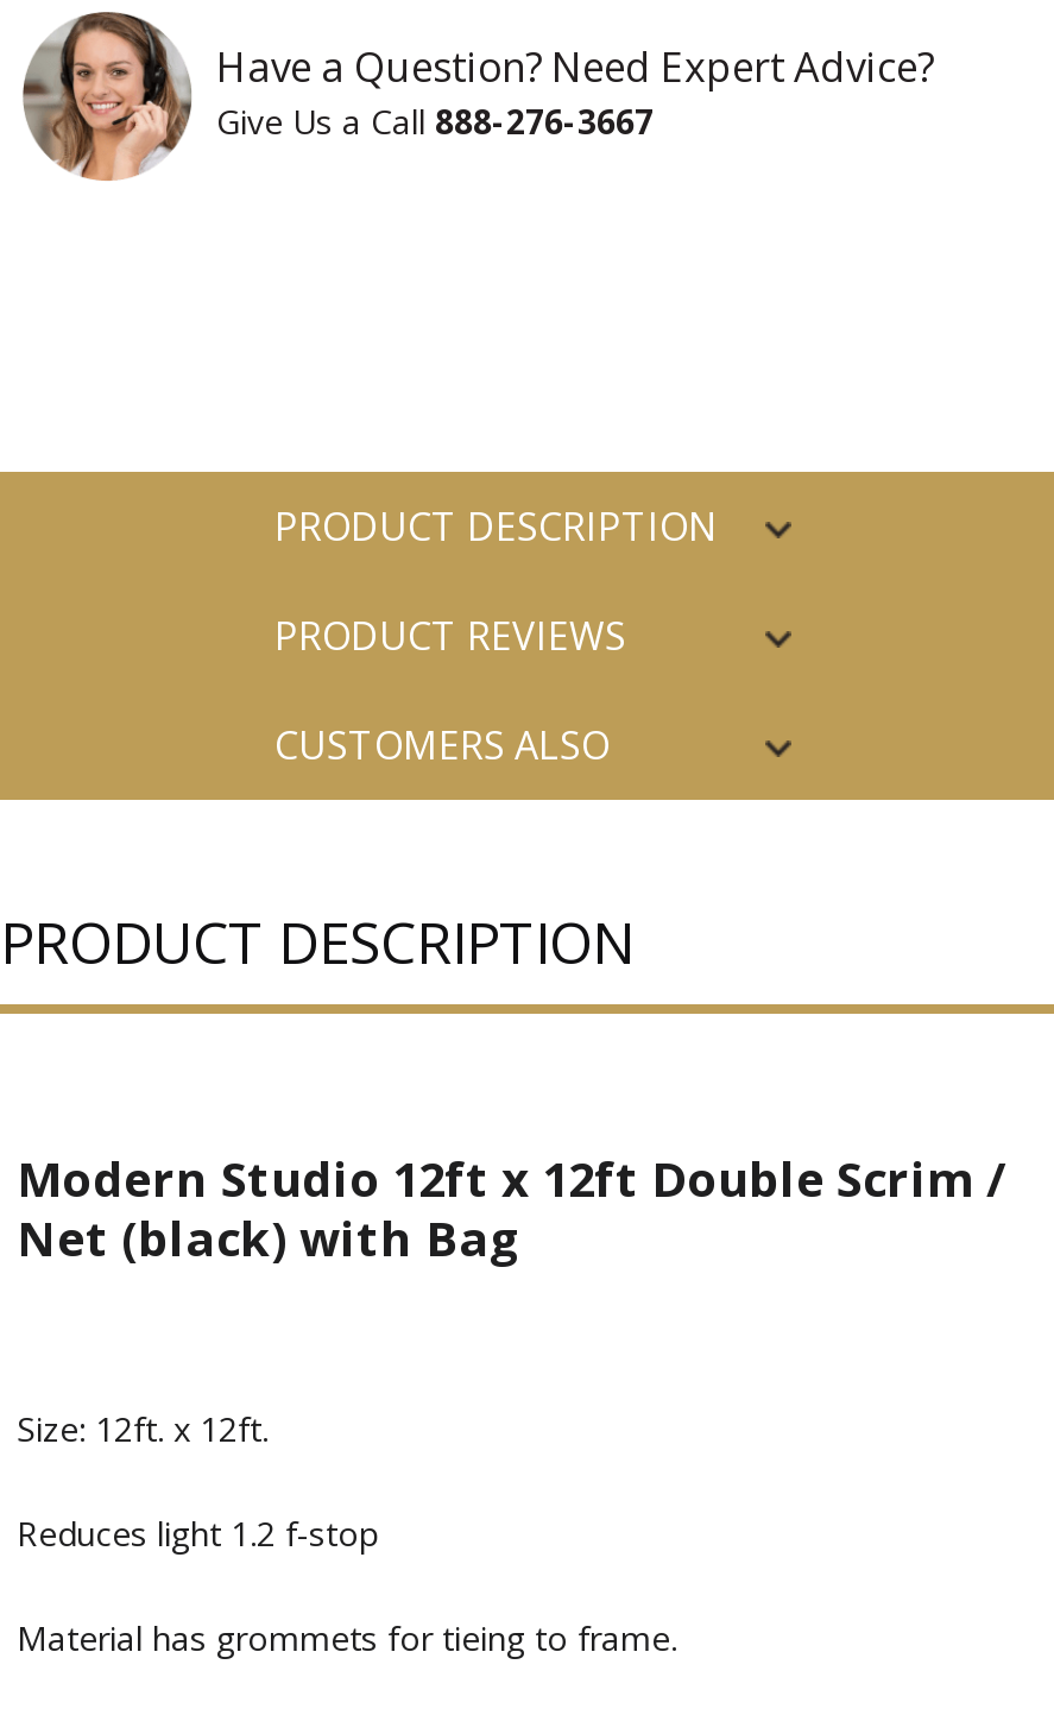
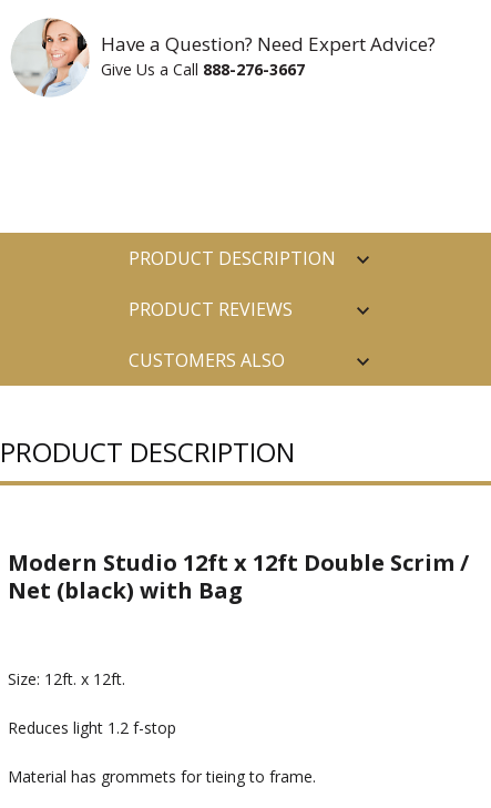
- [image]
+ [image]
